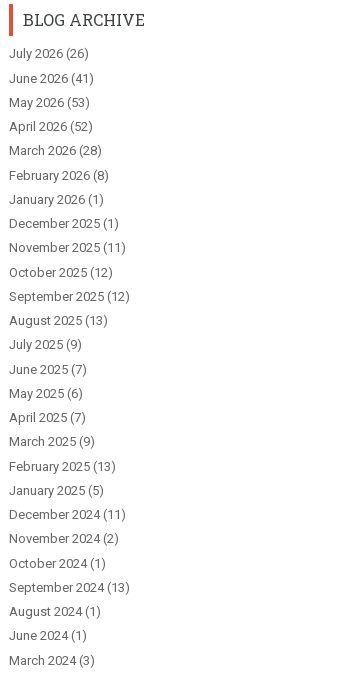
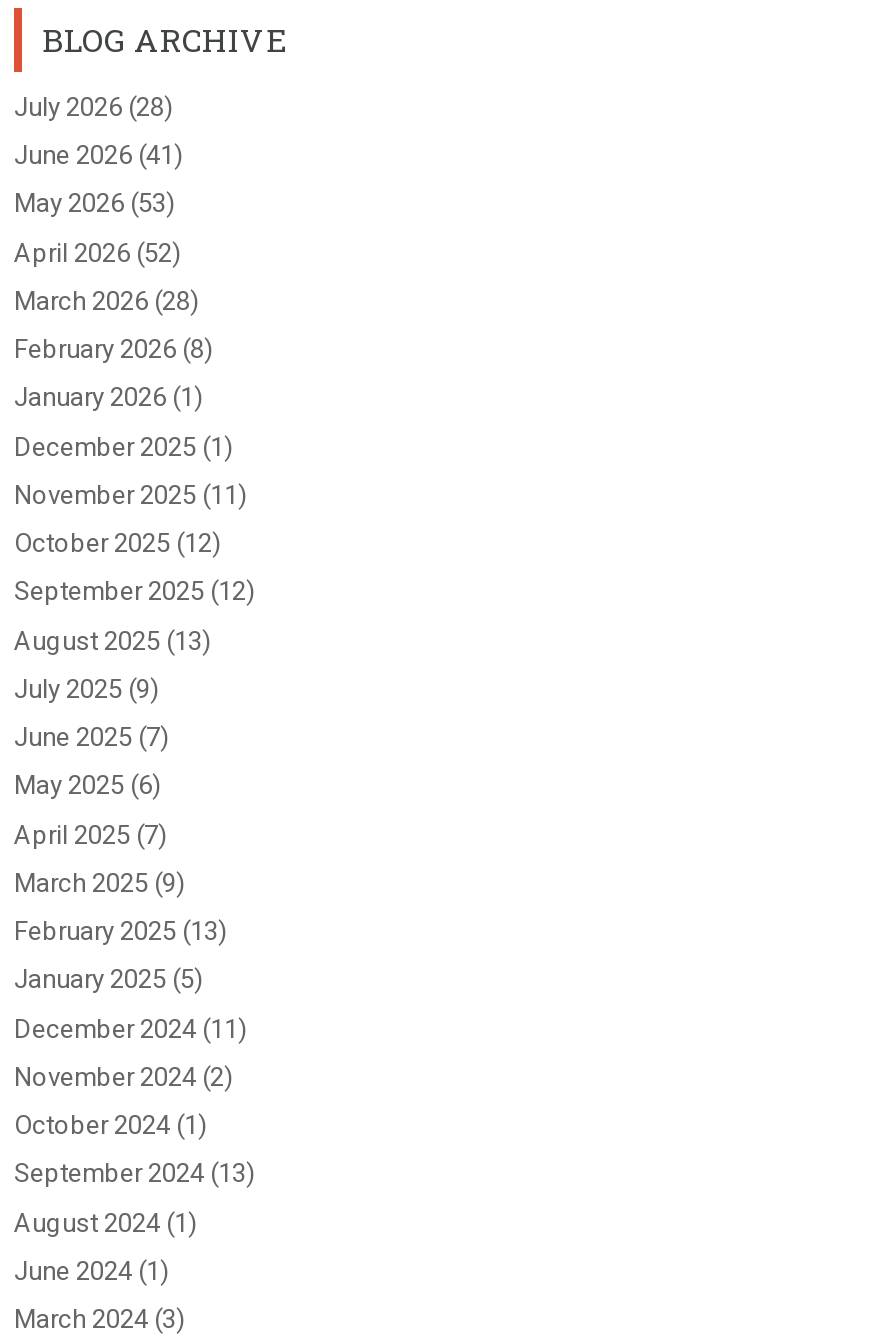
- July 2026 (26)
+ July 2026 (28)
